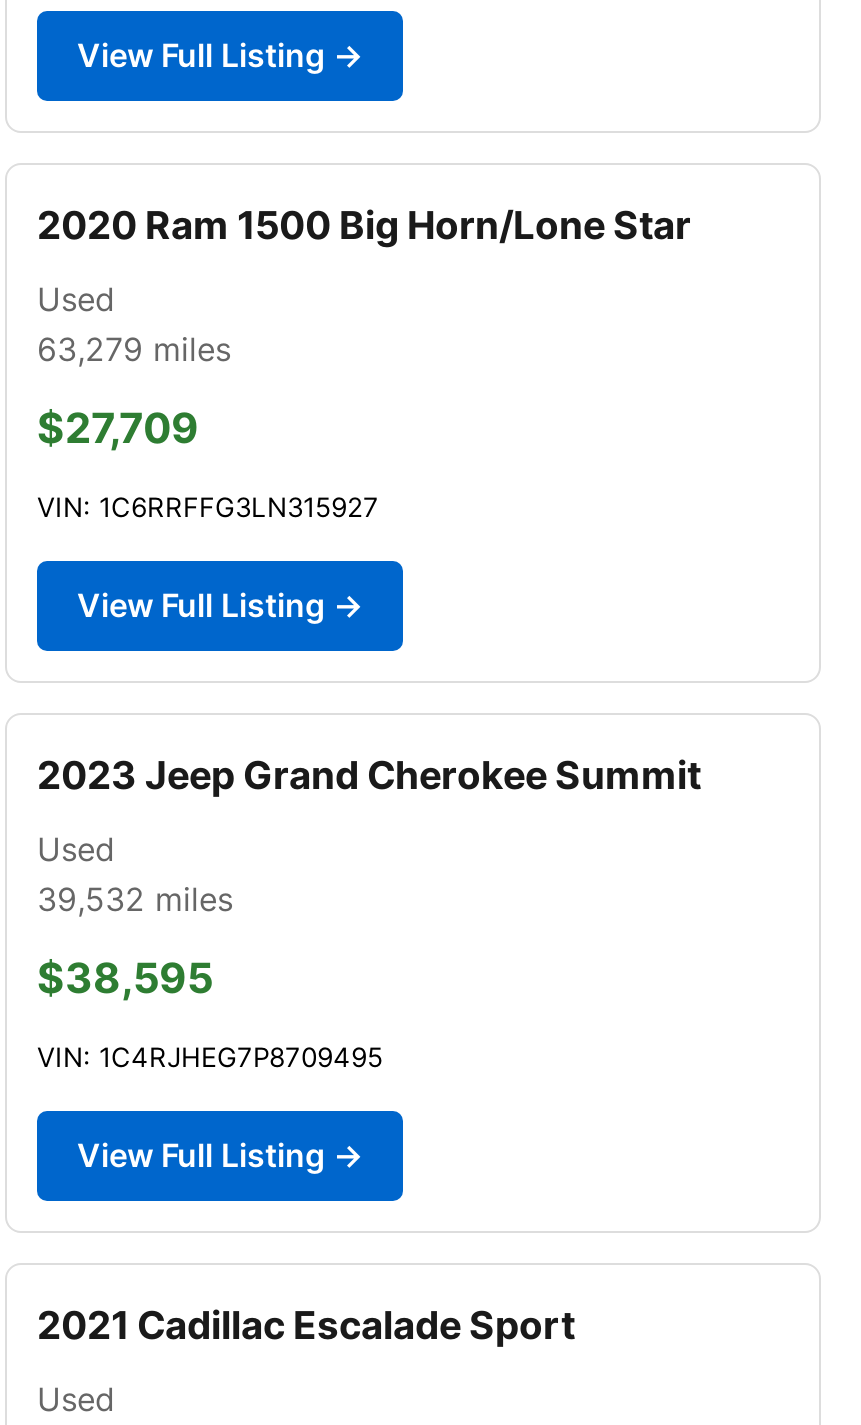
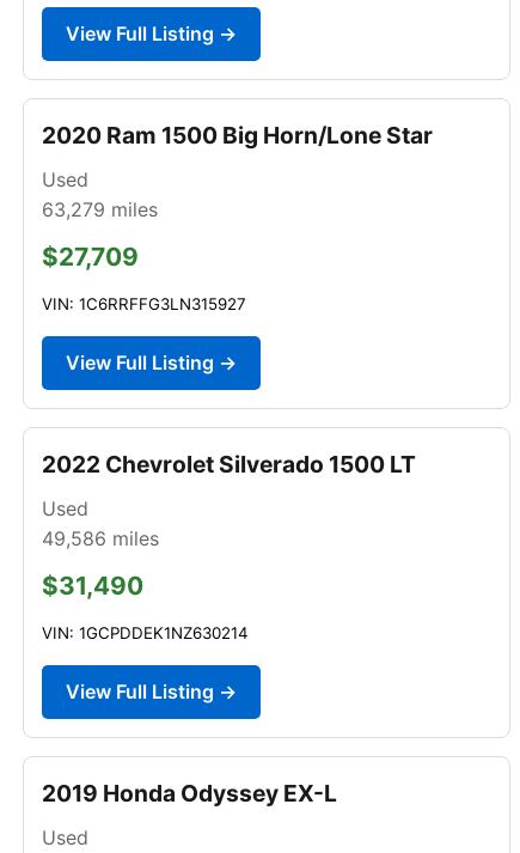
- 2023 Jeep Grand Cherokee Summit
+ 2022 Chevrolet Silverado 1500 LT

- 39,532 miles
+ 49,586 miles

- $38,595
+ $31,490

- VIN: 1C4RJHEG7P8709495
+ VIN: 1GCPDDEK1NZ630214

- 2021 Cadillac Escalade Sport
+ 2019 Honda Odyssey EX-L
